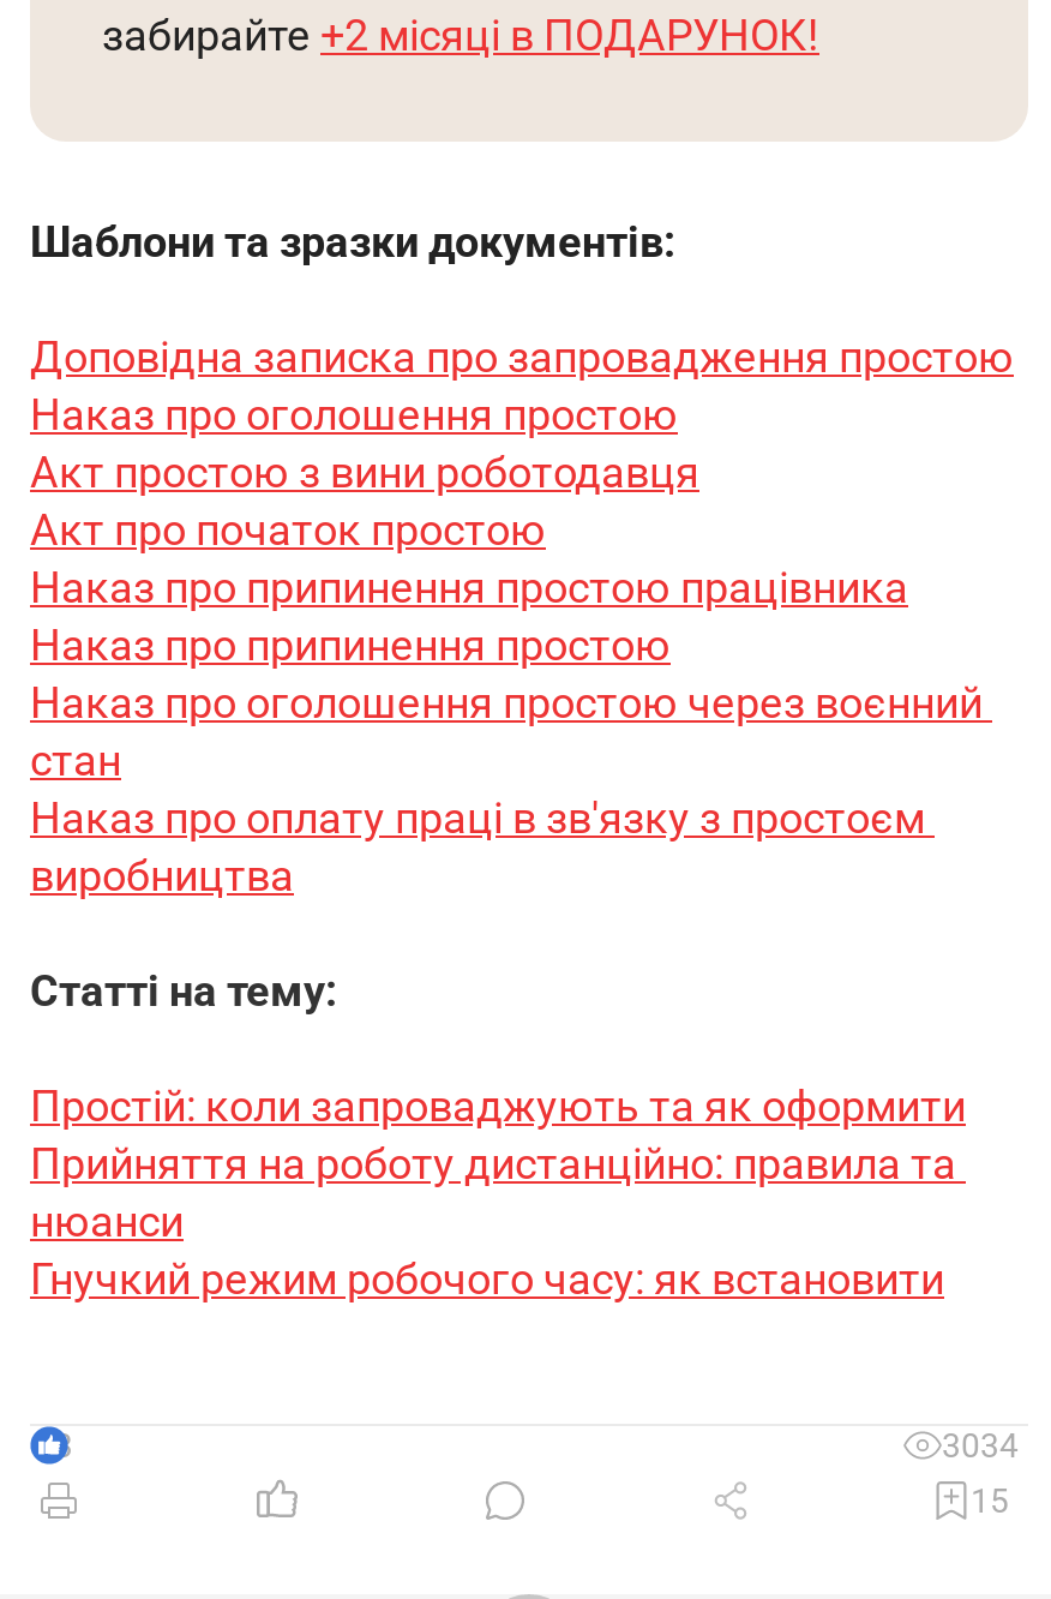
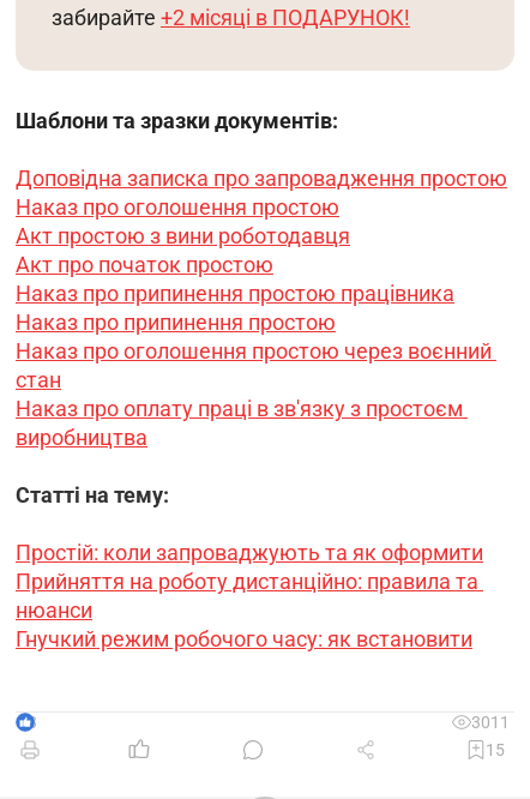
- 3034
+ 3011
